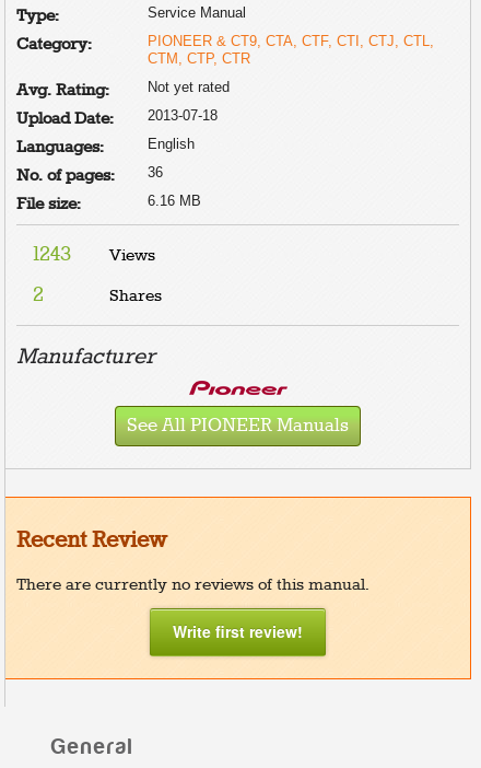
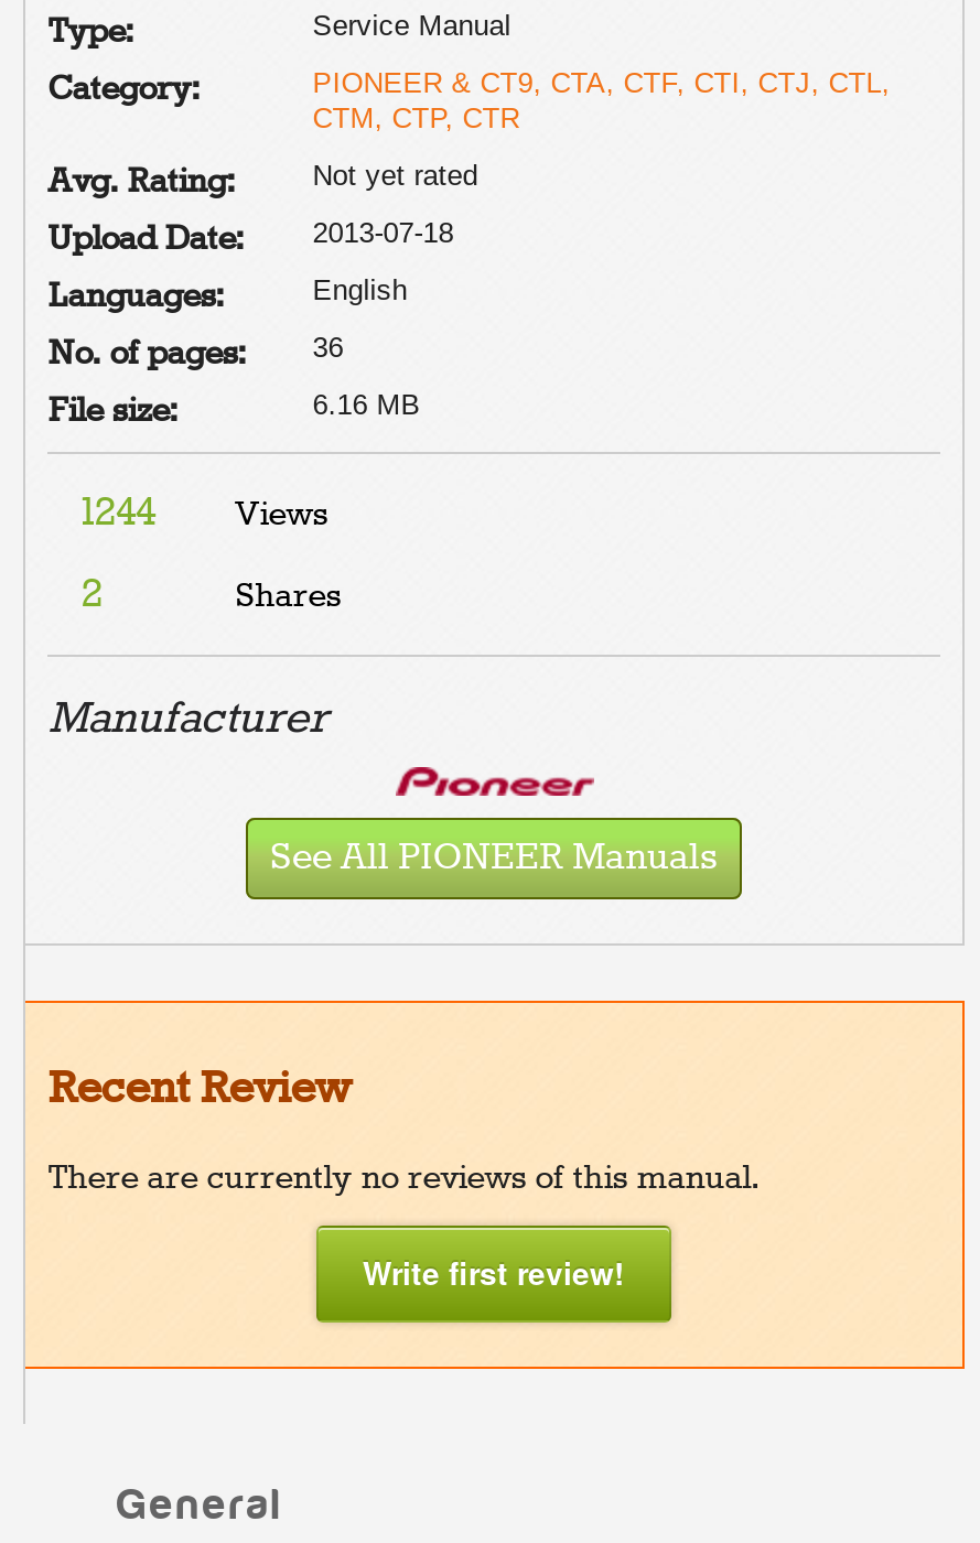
- 1243 Views
+ 1244 Views
